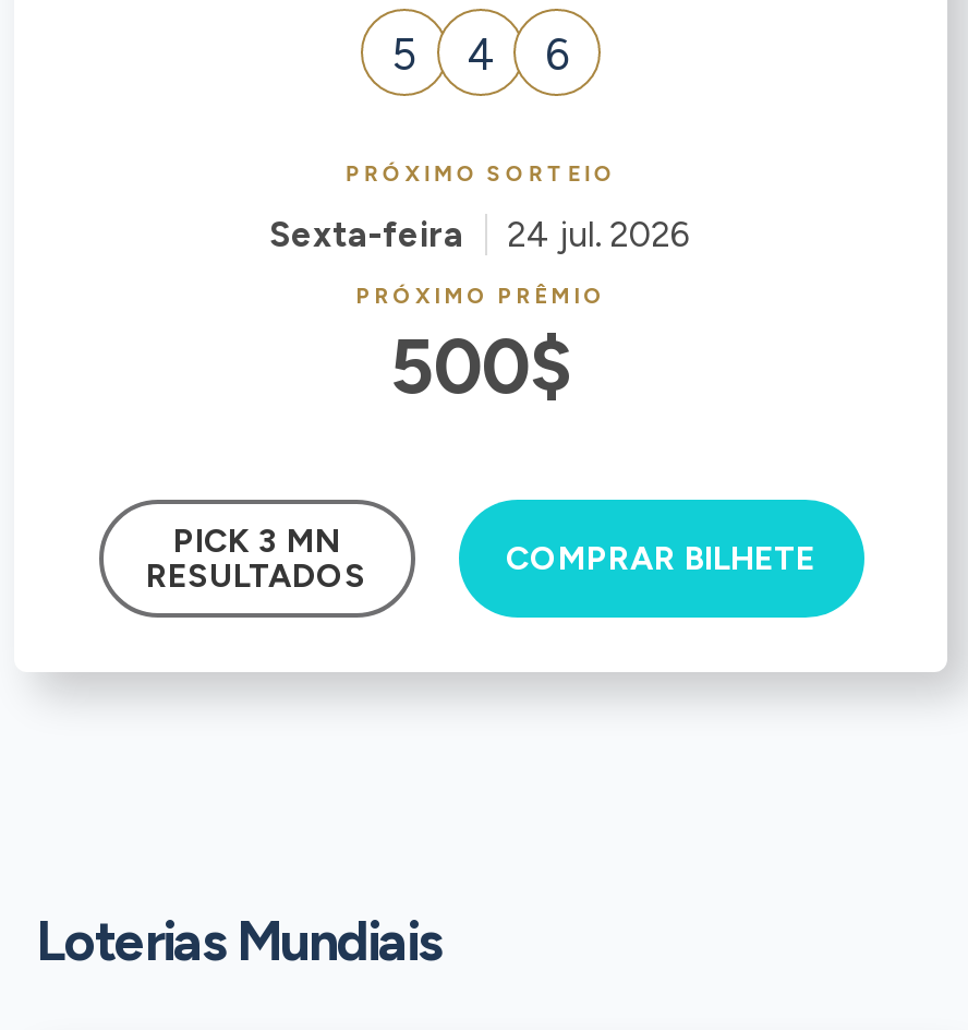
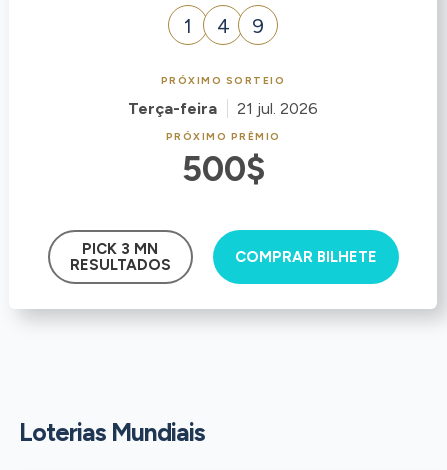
- 5
+ 1

- 6
+ 9

- Sexta-feira
- 24 jul. 2026
+ Terça-feira
+ 21 jul. 2026
